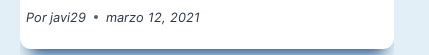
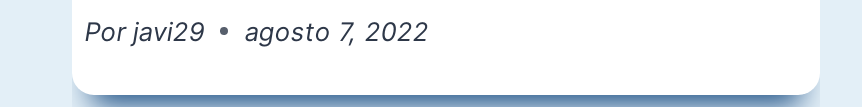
- Por javi29 marzo 12, 2021
+ Por javi29 agosto 7, 2022
